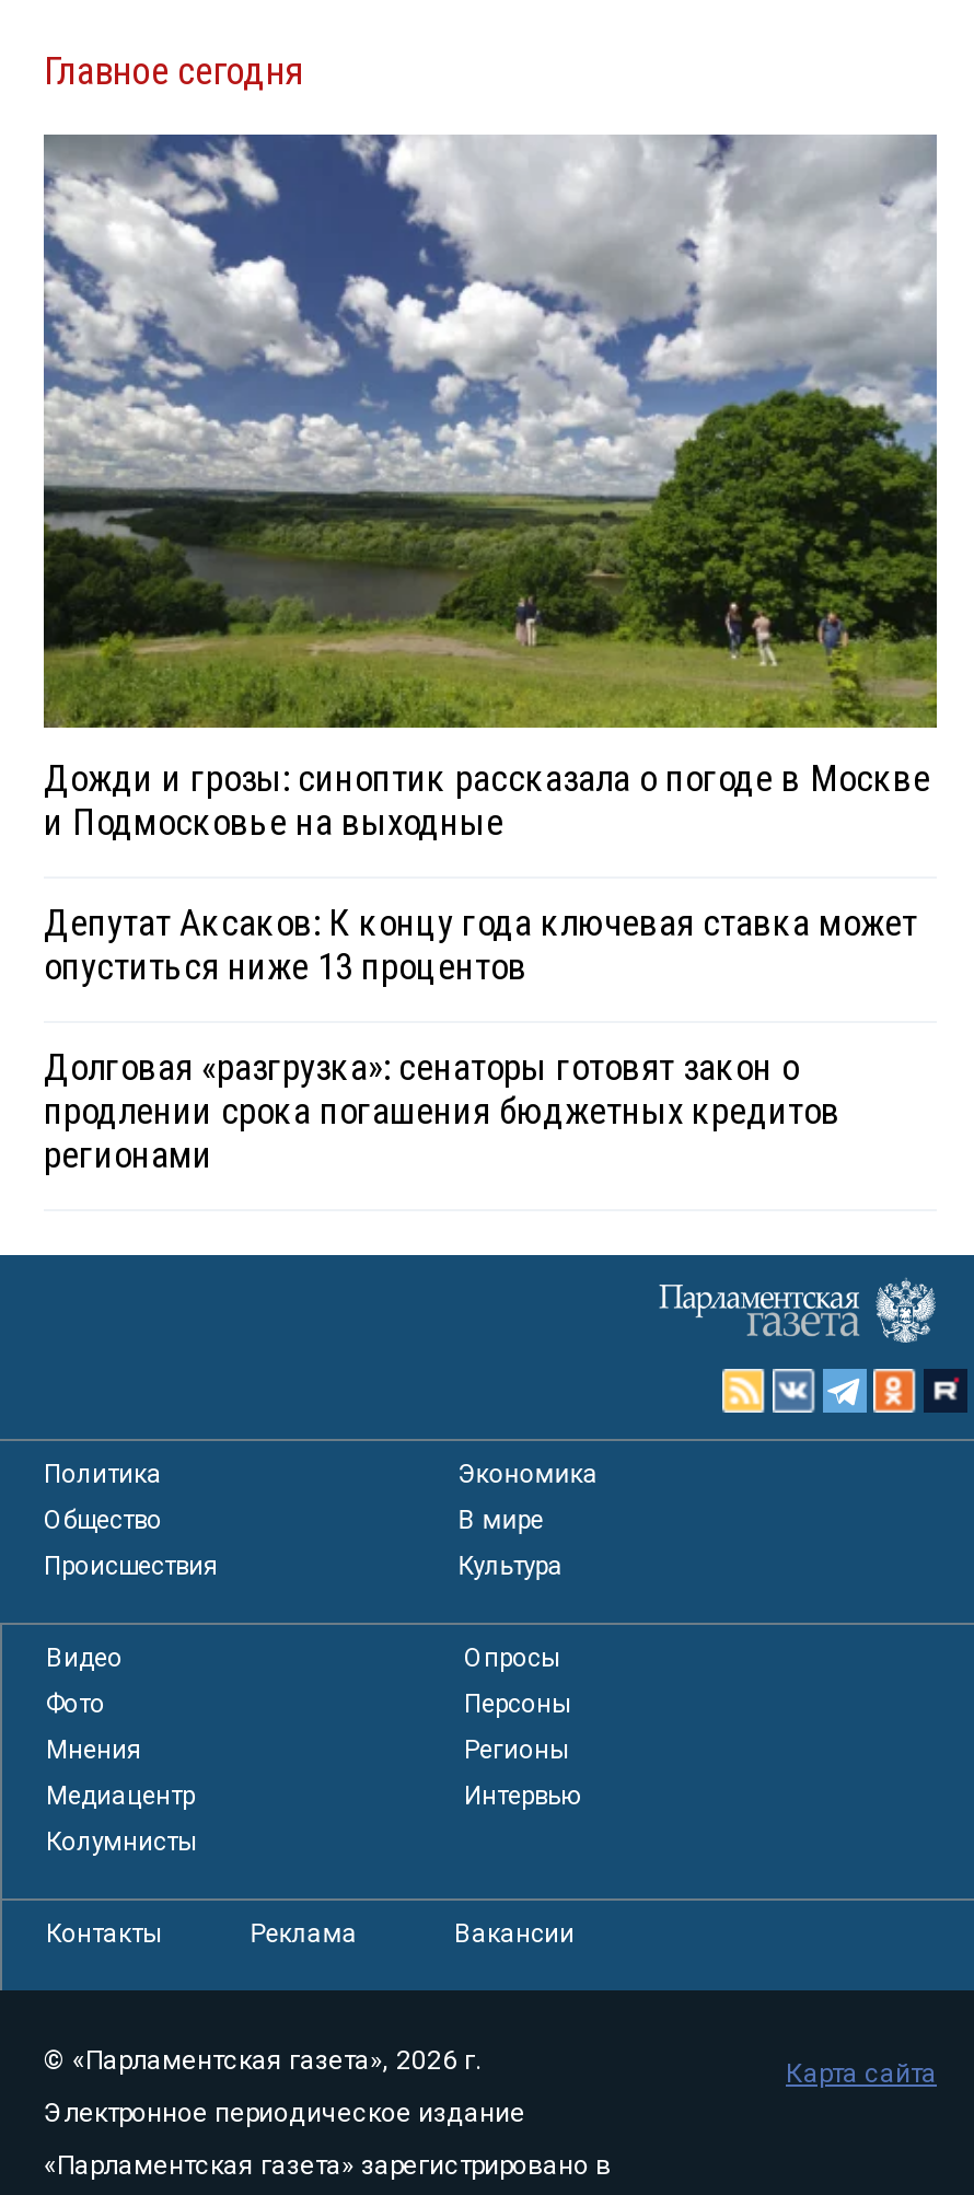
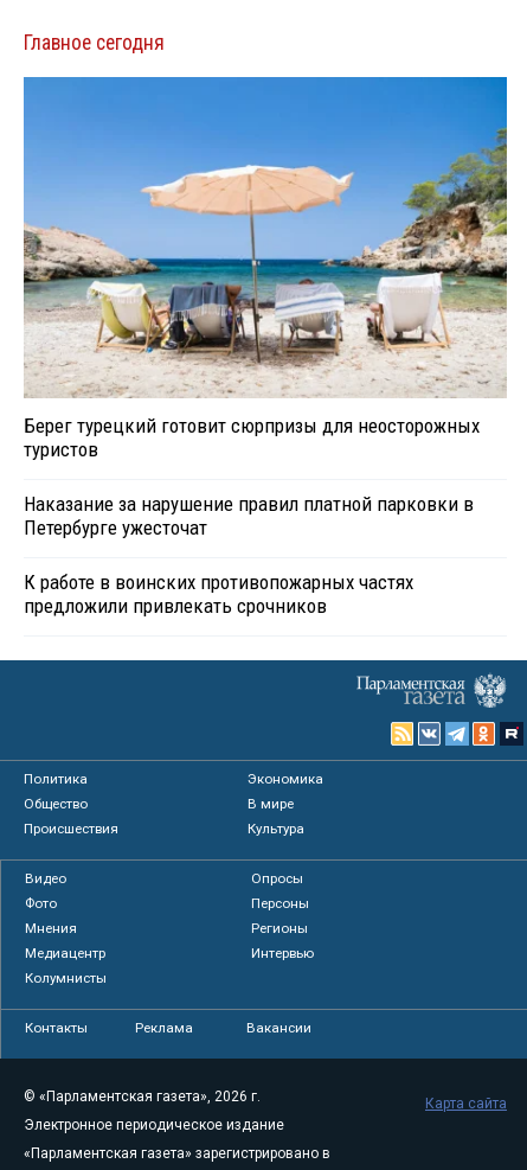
- [image]
- Дожди и грозы: синоптик рассказала о погоде в Москве
- и Подмосковье на выходные
+ [image]
+ Берег турецкий готовит сюрпризы для неосторожных
+ туристов

- Депутат Аксаков: К концу года ключевая ставка может
- опуститься ниже 13 процентов
+ Наказание за нарушение правил платной парковки в
+ Петербурге ужесточат

- Долговая «разгрузка»: сенаторы готовят закон о
- продлении срока погашения бюджетных кредитов
- регионами
+ К работе в воинских противопожарных частях
+ предложили привлекать срочников
